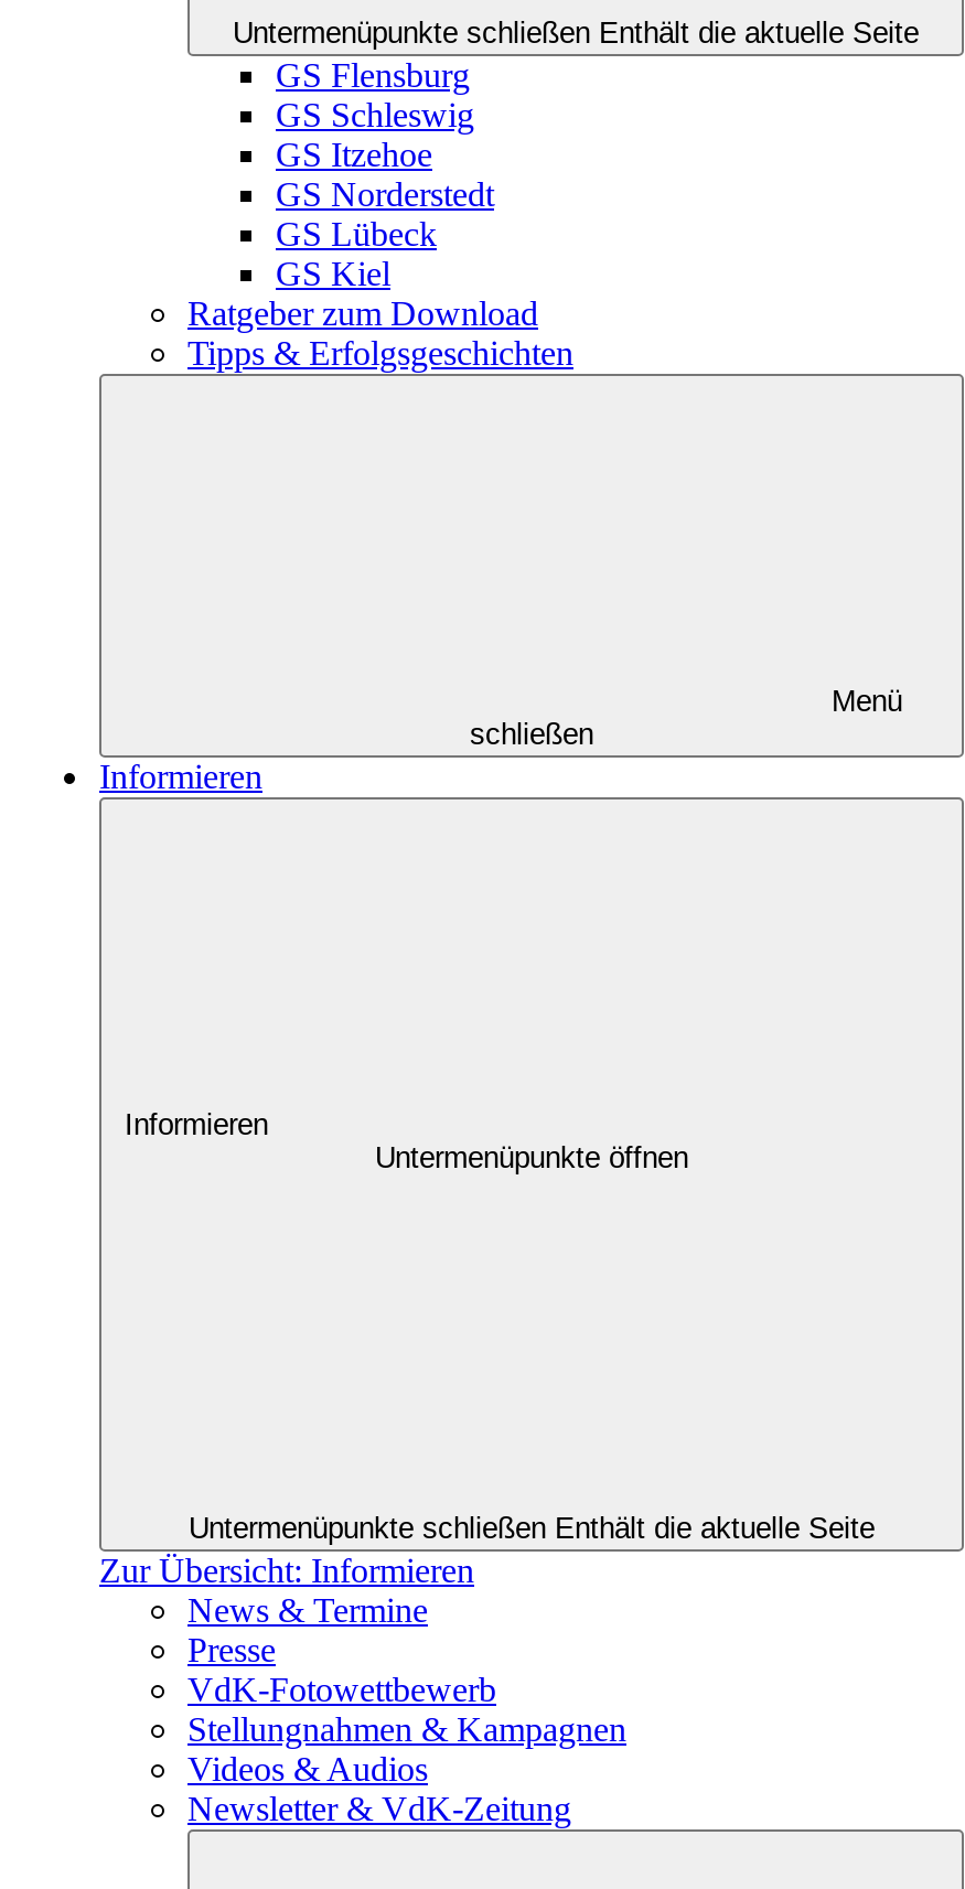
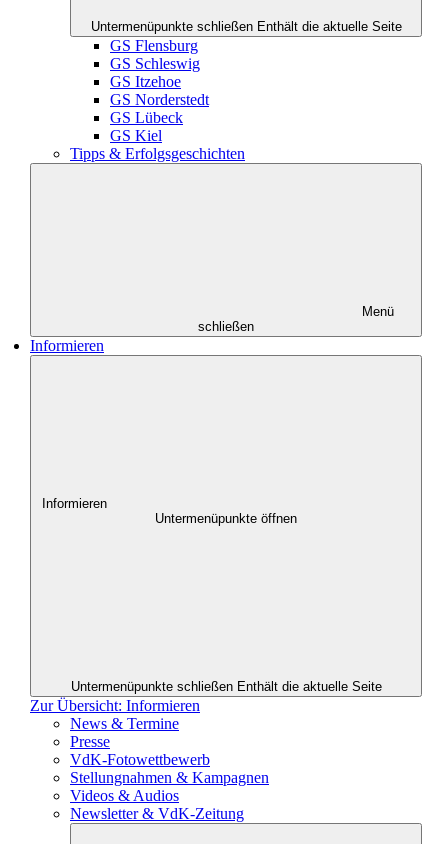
- Ratgeber zum Download
